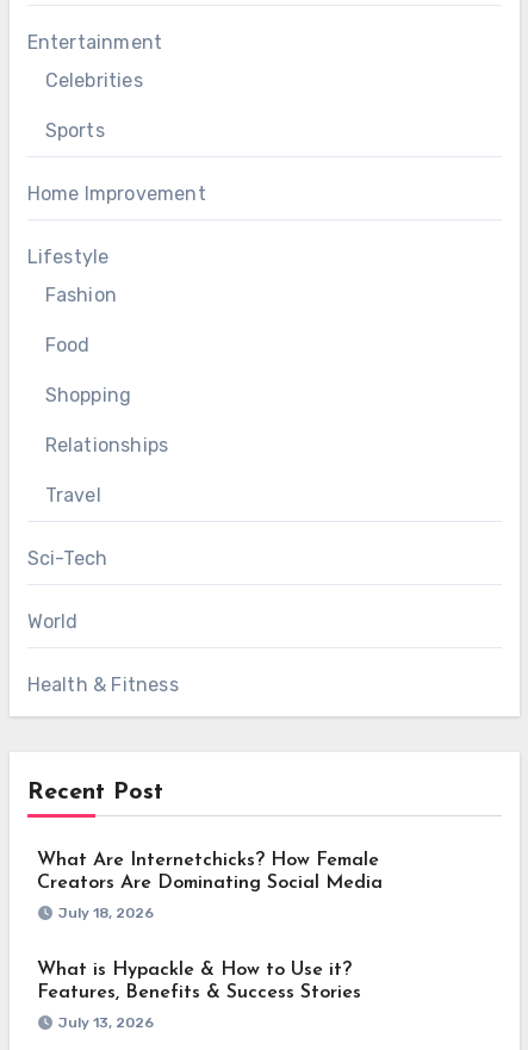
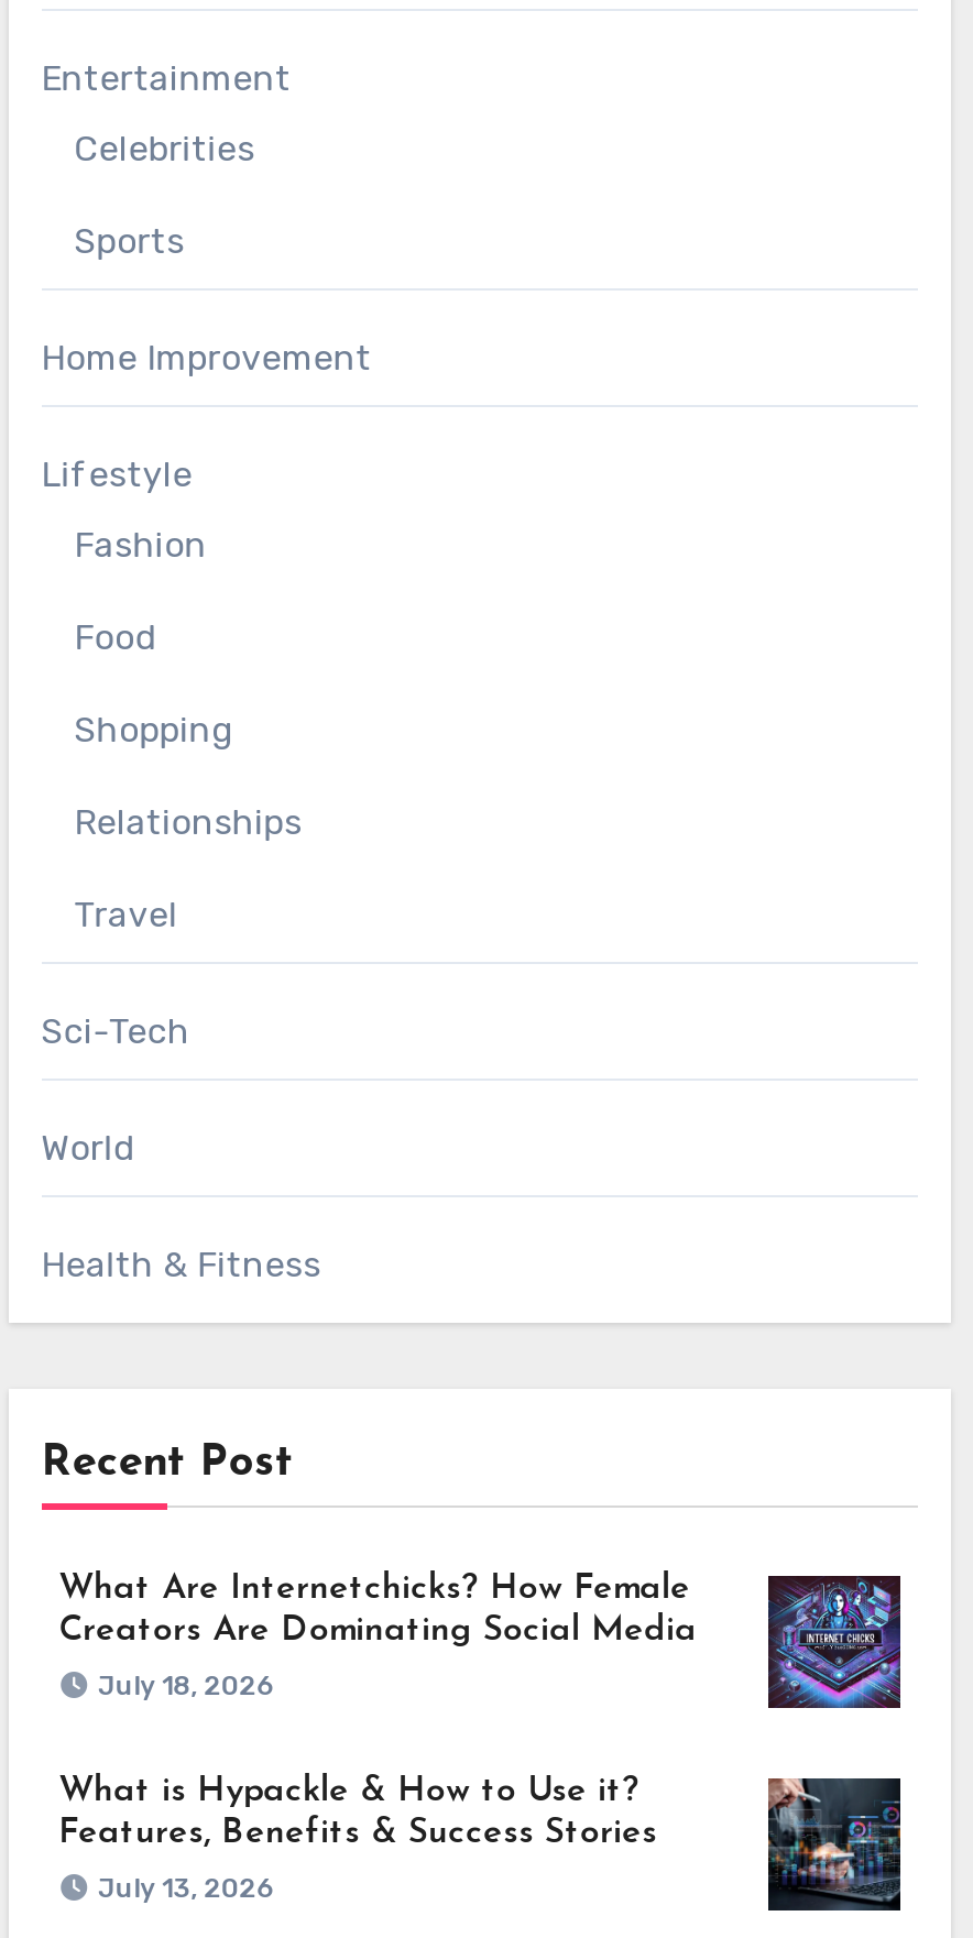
+ [image]

+ [image]
